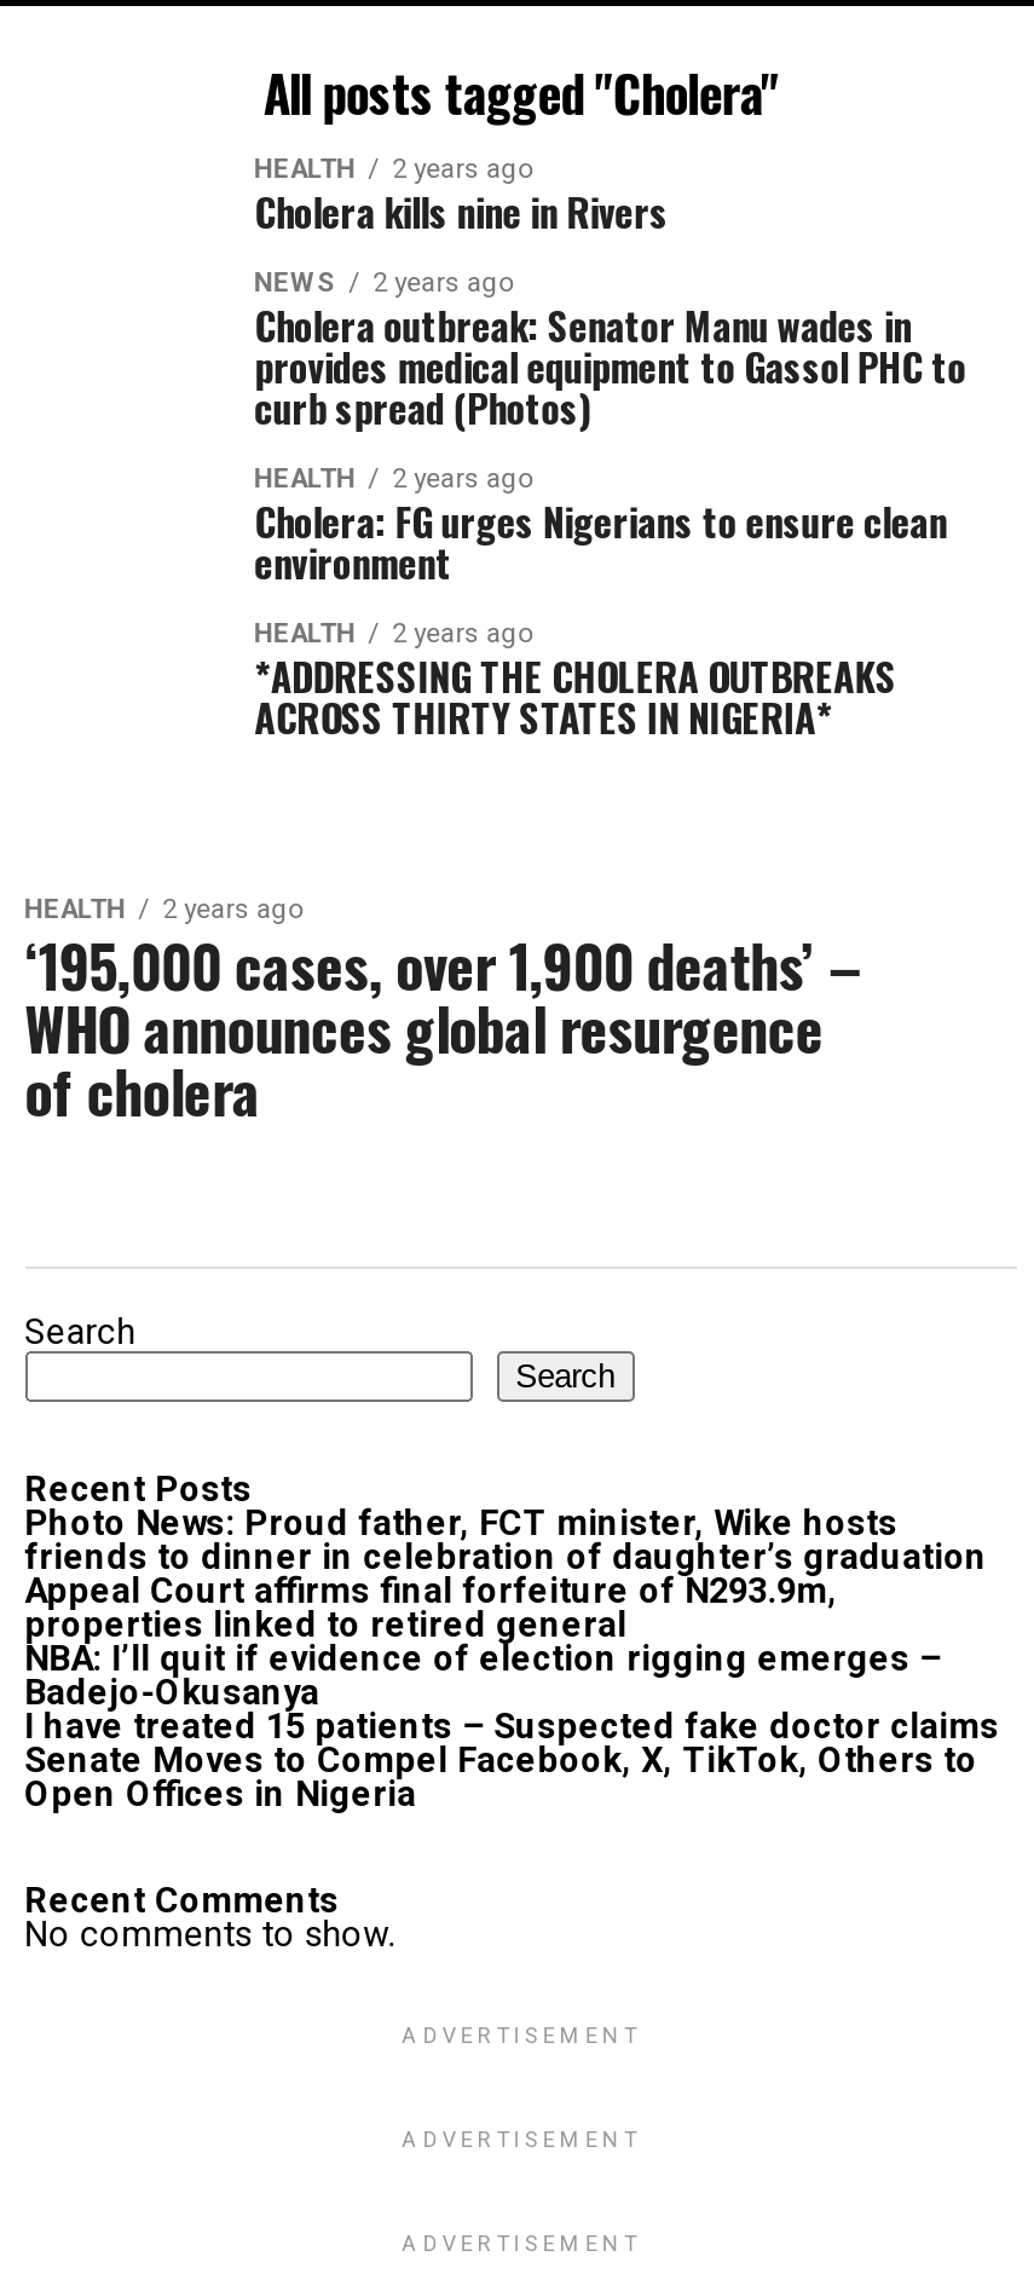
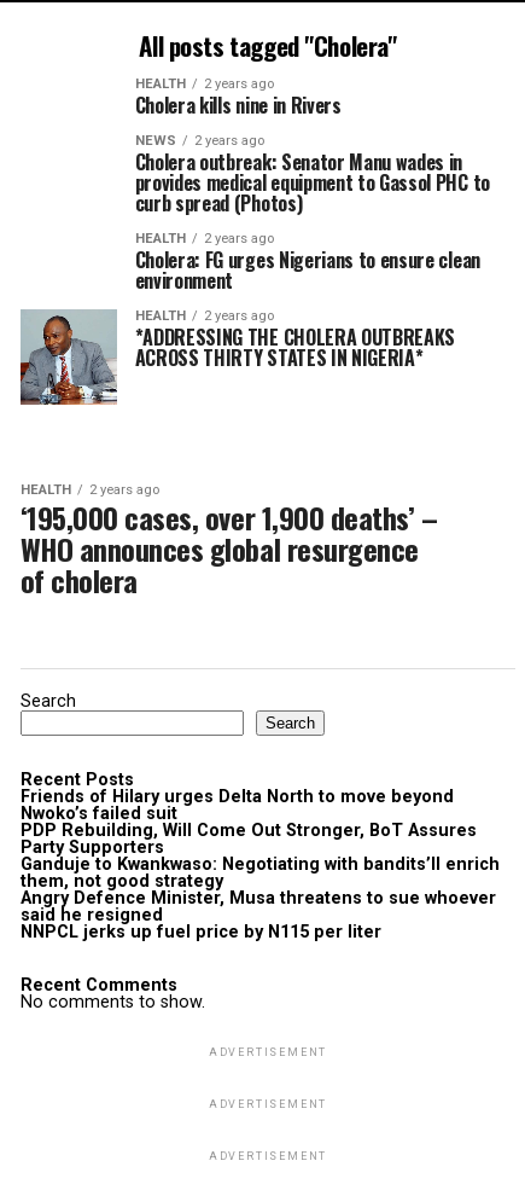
+ [image]

- Photo News: Proud father, FCT minister, Wike hosts
- friends to dinner in celebration of daughter’s graduation
- Appeal Court affirms final forfeiture of N293.9m,
- properties linked to retired general
- NBA: I’ll quit if evidence of election rigging emerges –
- Badejo-Okusanya
- I have treated 15 patients – Suspected fake doctor claims
- Senate Moves to Compel Facebook, X, TikTok, Others to
- Open Offices in Nigeria
+ Friends of Hilary urges Delta North to move beyond
+ Nwoko’s failed suit
+ PDP Rebuilding, Will Come Out Stronger, BoT Assures
+ Party Supporters
+ Ganduje to Kwankwaso: Negotiating with bandits’ll enrich
+ them, not good strategy
+ Angry Defence Minister, Musa threatens to sue whoever
+ said he resigned
+ NNPCL jerks up fuel price by N115 per liter
